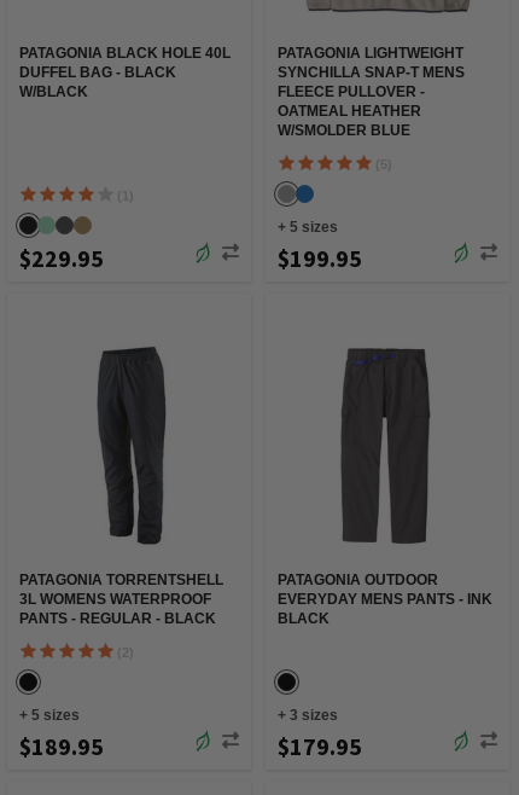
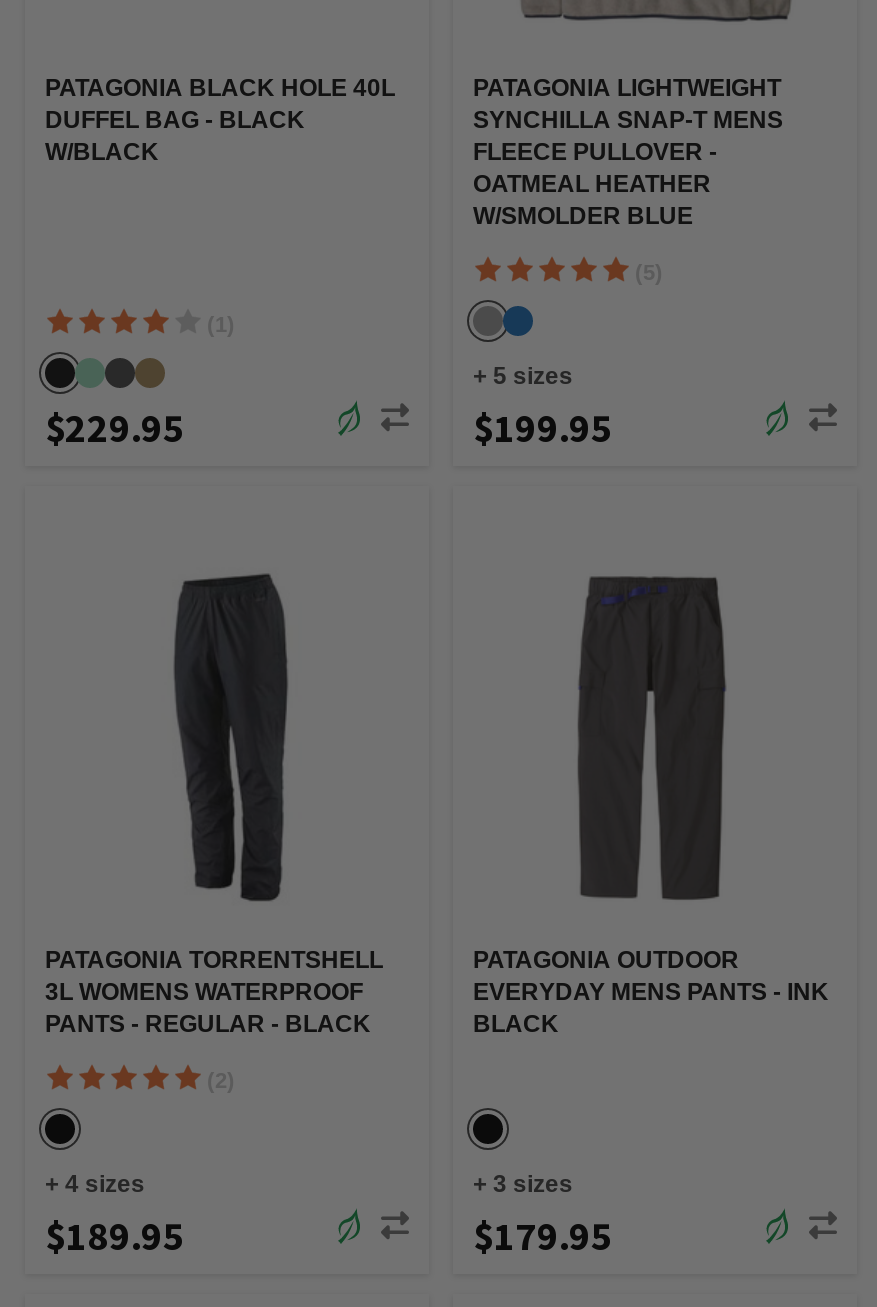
- + 5 sizes
+ + 4 sizes
